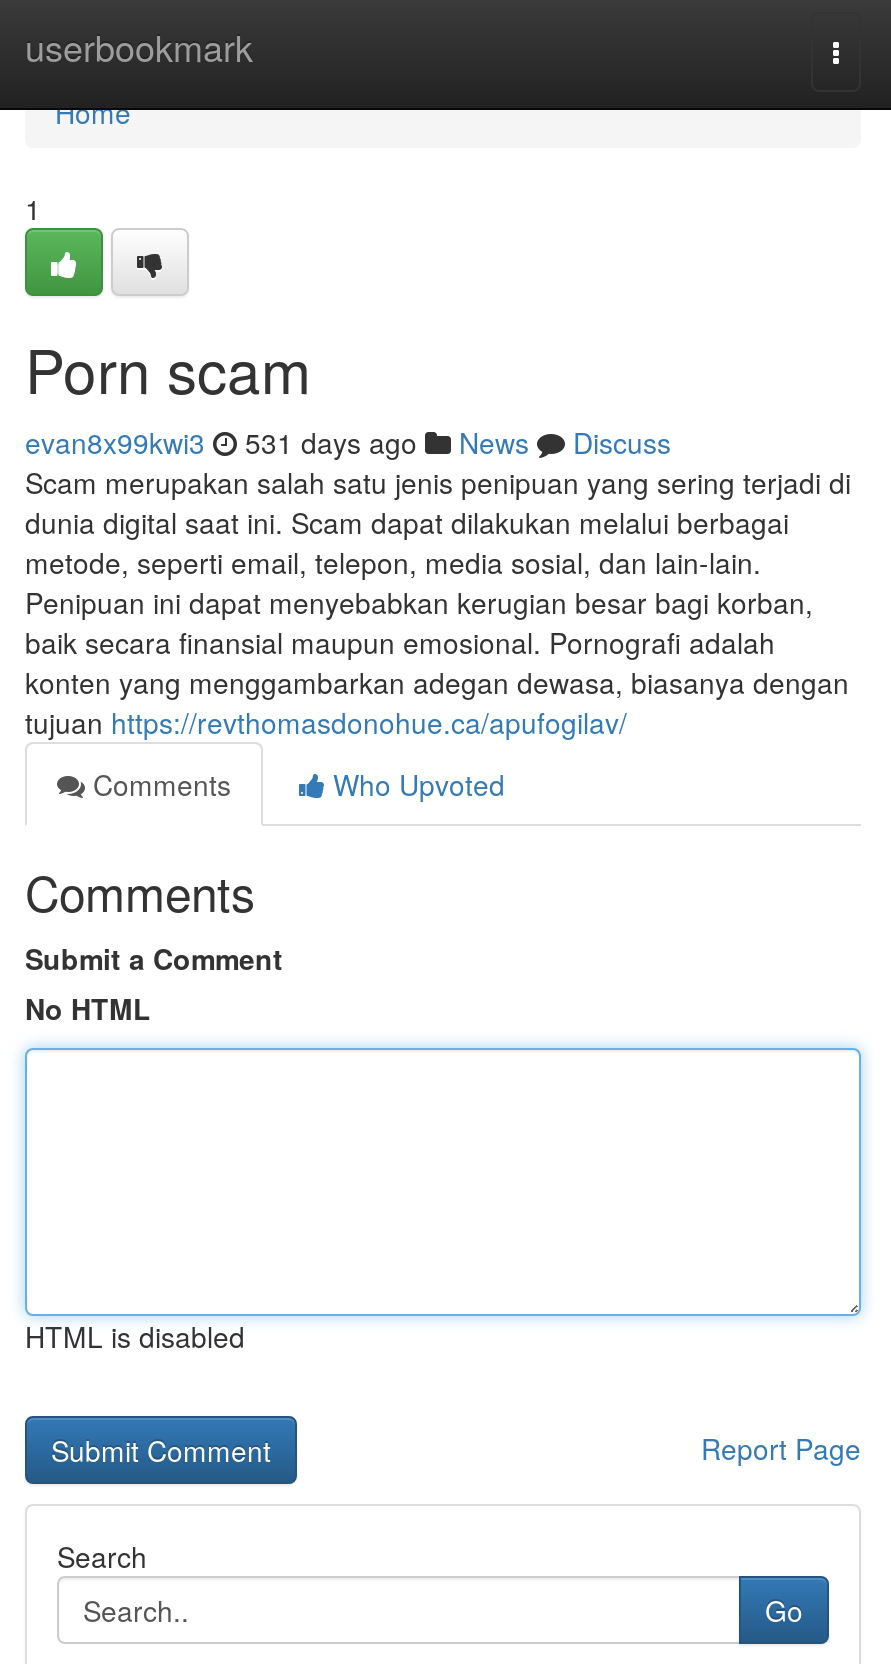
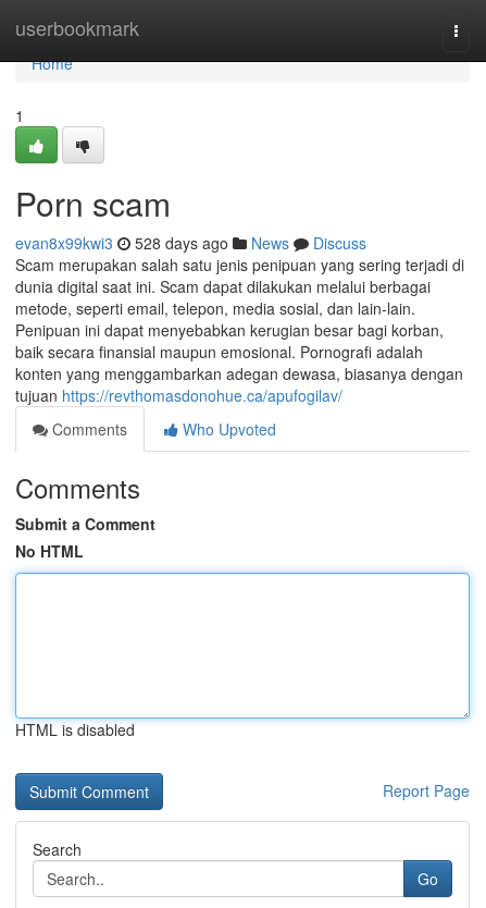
- evan8x99kwi3 531 days ago News Discuss
+ evan8x99kwi3 528 days ago News Discuss
